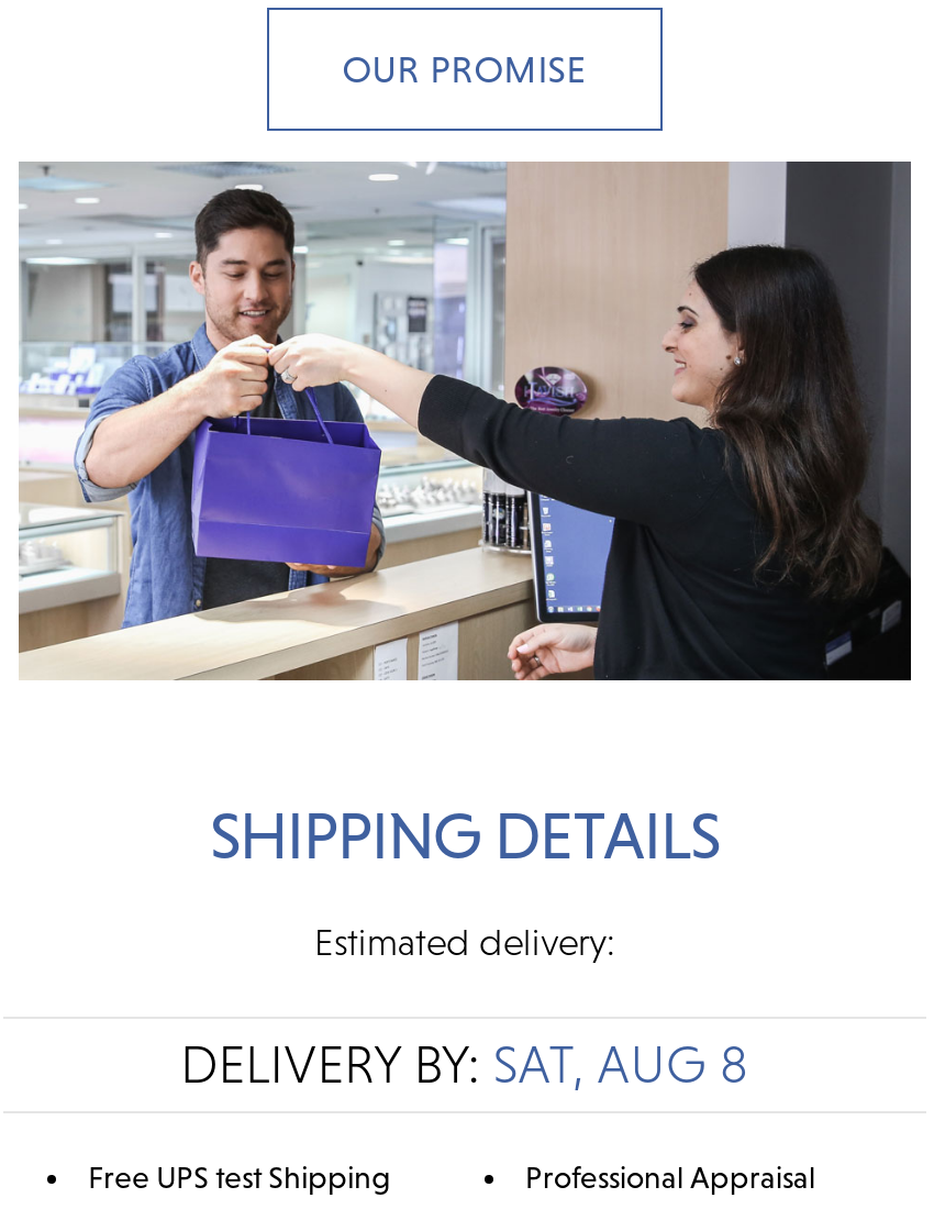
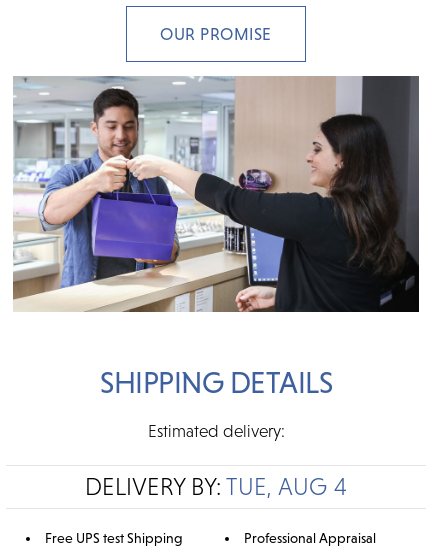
- DELIVERY BY: SAT, AUG 8
+ DELIVERY BY: TUE, AUG 4
